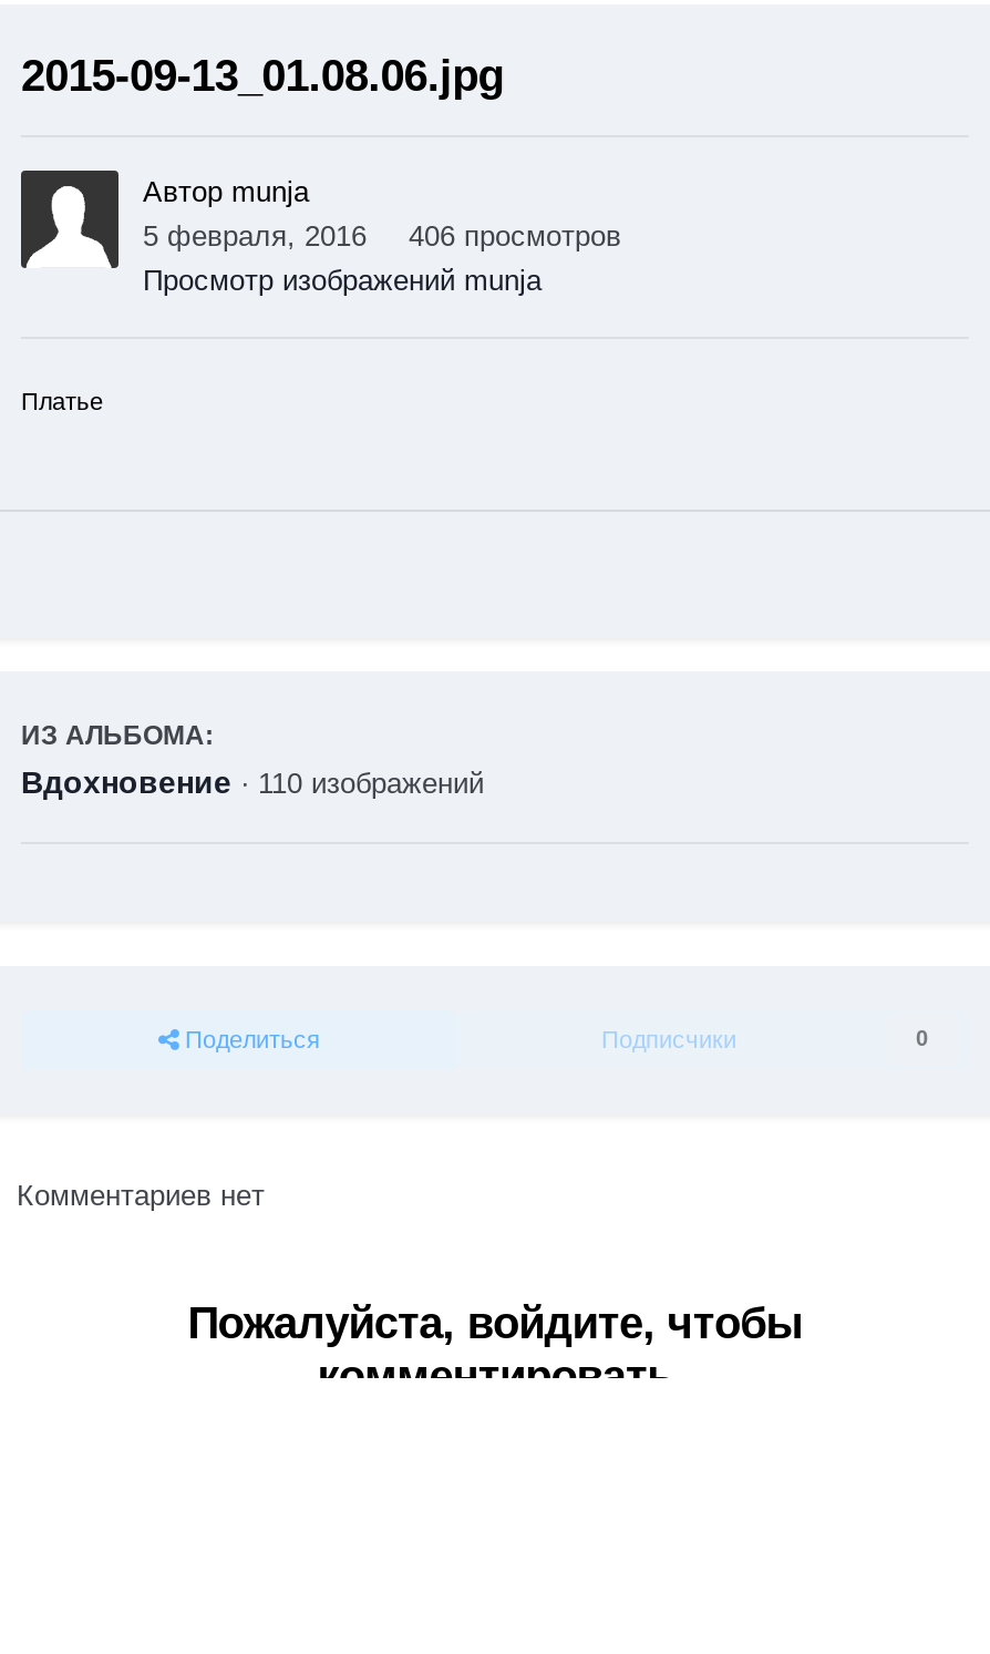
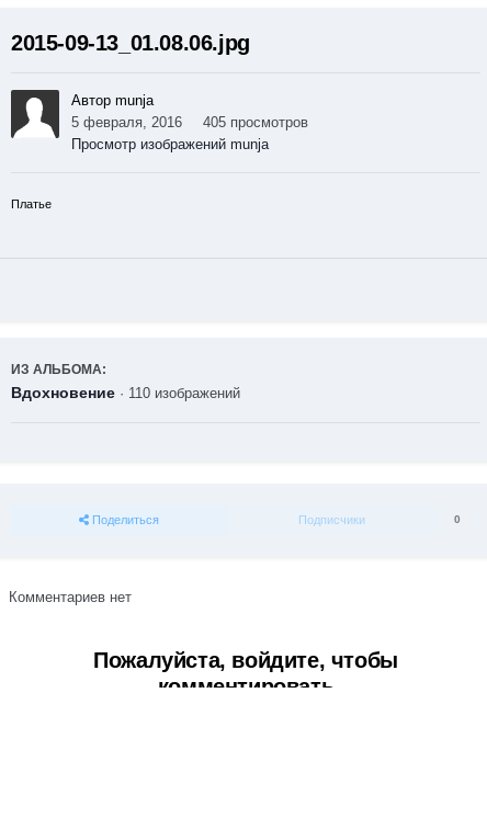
- 5 февраля, 2016 406 просмотров
+ 5 февраля, 2016 405 просмотров
